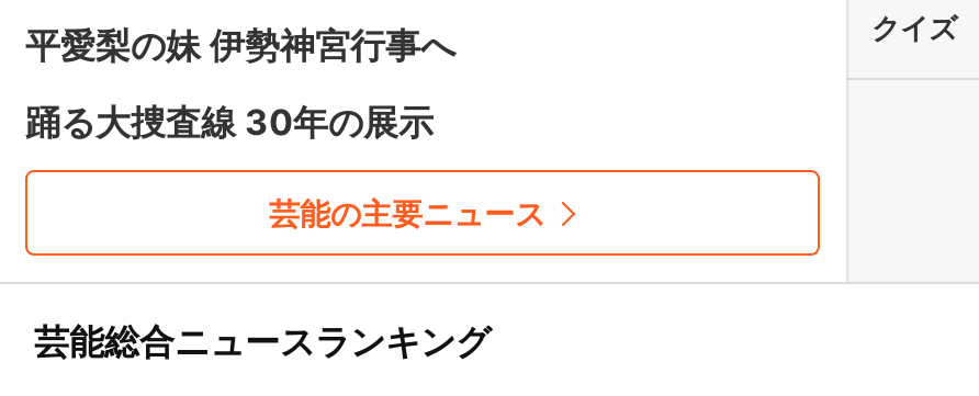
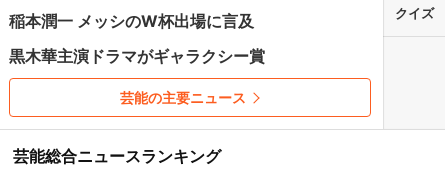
- 平愛梨の妹 伊勢神宮行事へ
+ 稲本潤一 メッシのW杯出場に言及

- 踊る大捜査線 30年の展示
+ 黒木華主演ドラマがギャラクシー賞
